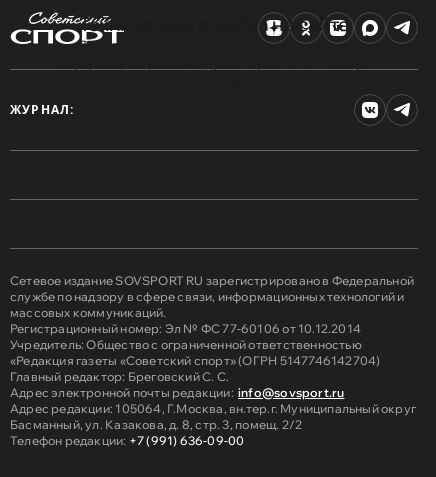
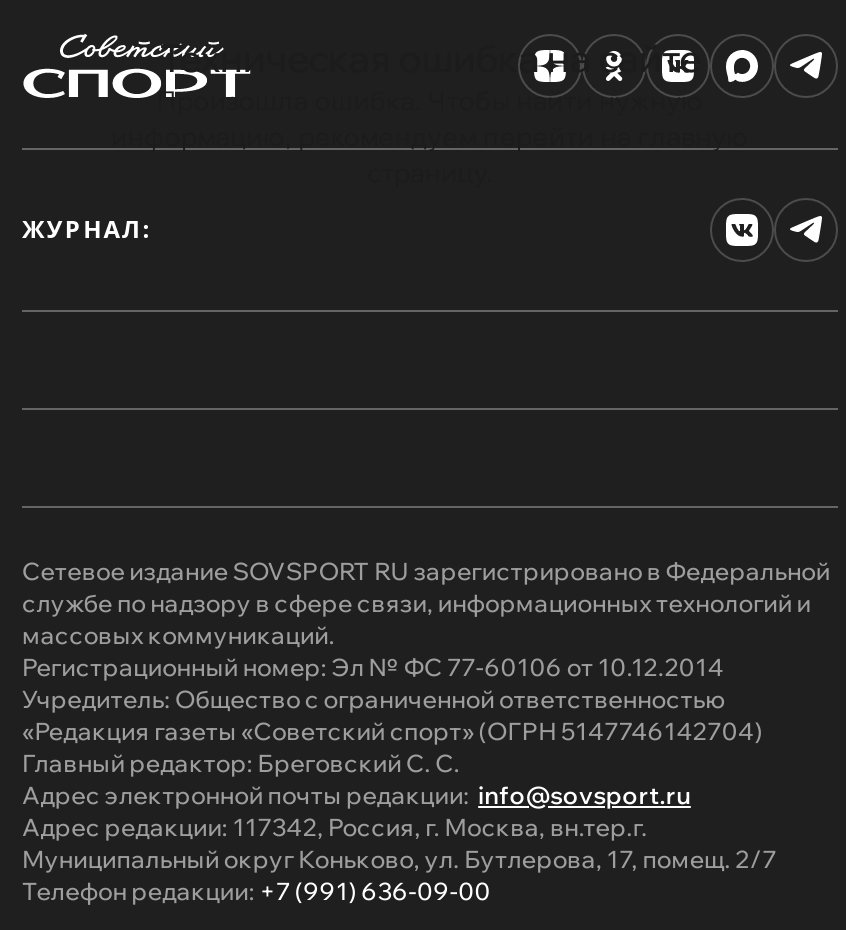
- Адрес редакции: 105064, Г.Москва, вн.тер.г. Муниципальный округ
- Басманный, ул. Казакова, д. 8, стр. 3, помещ. 2/2
+ Адрес редакции: 117342, Россия, г. Москва, вн.тер.г.
+ Муниципальный округ Коньково, ул. Бутлерова, 17, помещ. 2/7
